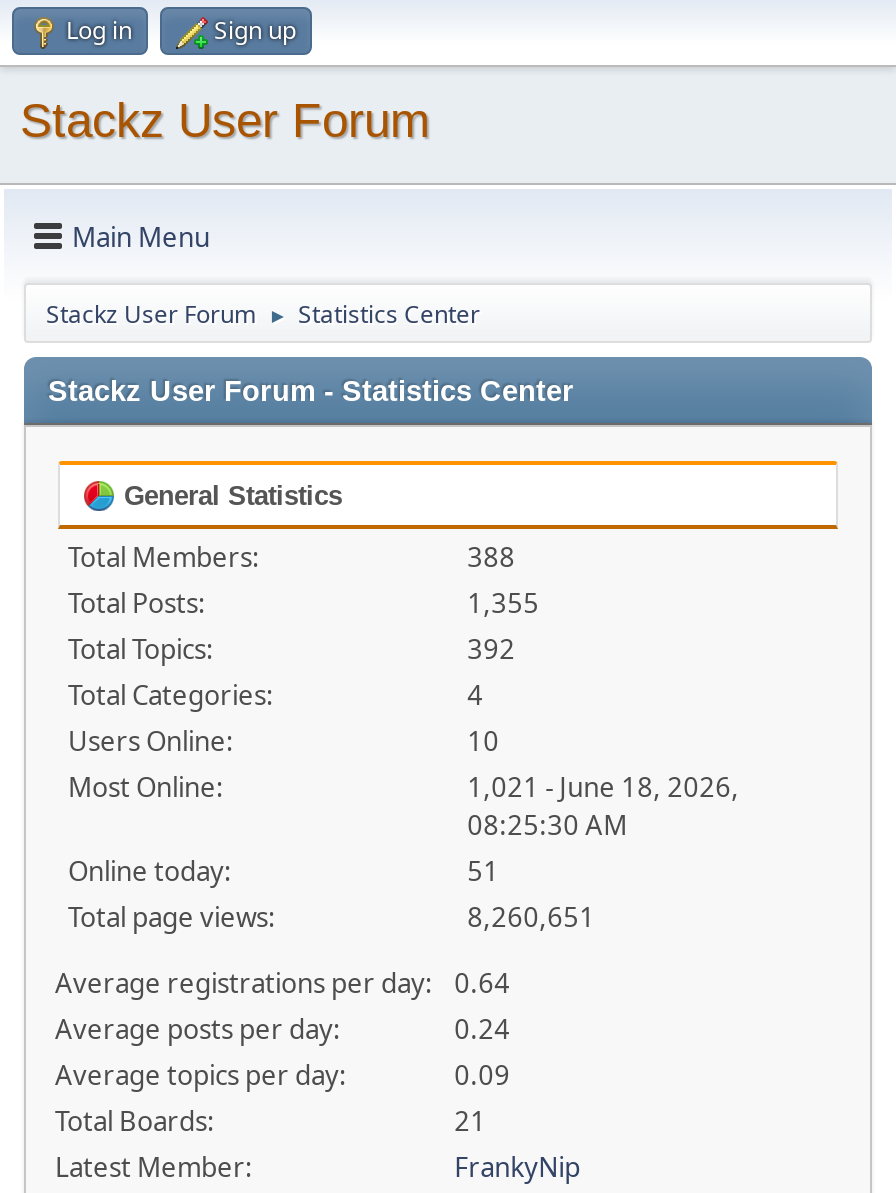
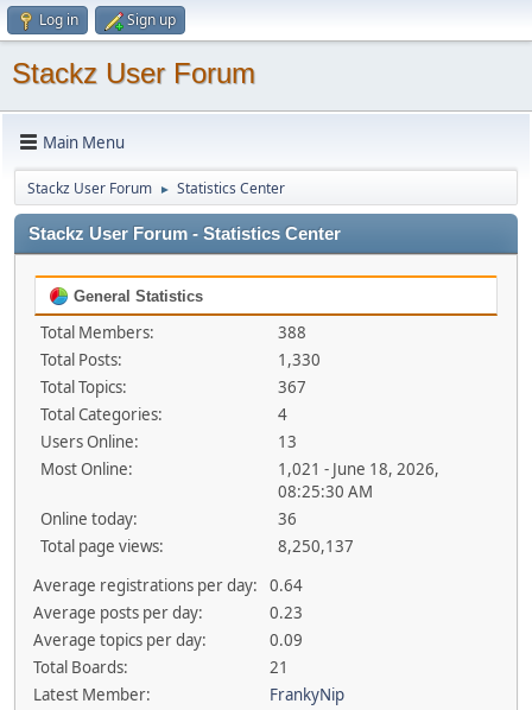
- 1,355
+ 1,330

- 392
+ 367

- 10
+ 13

- 51
+ 36

- 8,260,651
+ 8,250,137

- 0.24
+ 0.23
